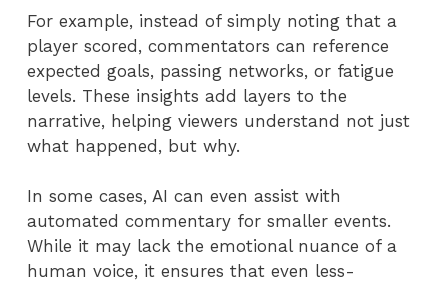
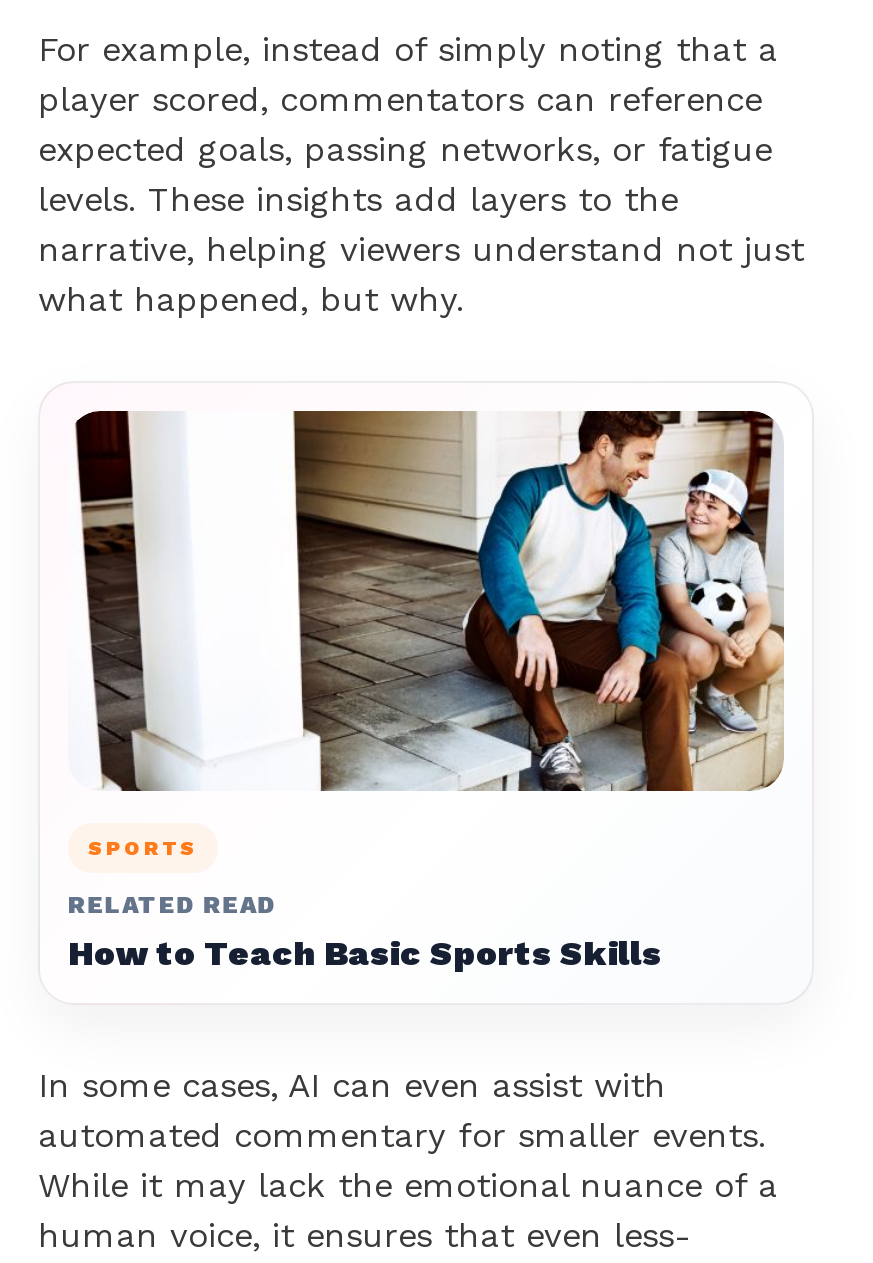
+ [image]
+ SPORTS
+ RELATED READ
+ How to Teach Basic Sports Skills

+ [image]
